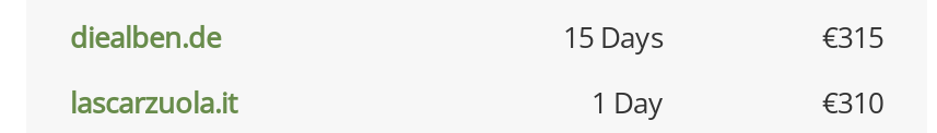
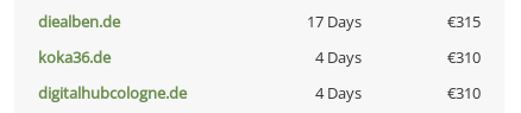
- 15 Days
+ 17 Days

- lascarzuola.it
- 1 Day
+ koka36.de
+ 4 Days
+ €310
+ digitalhubcologne.de
+ 4 Days
